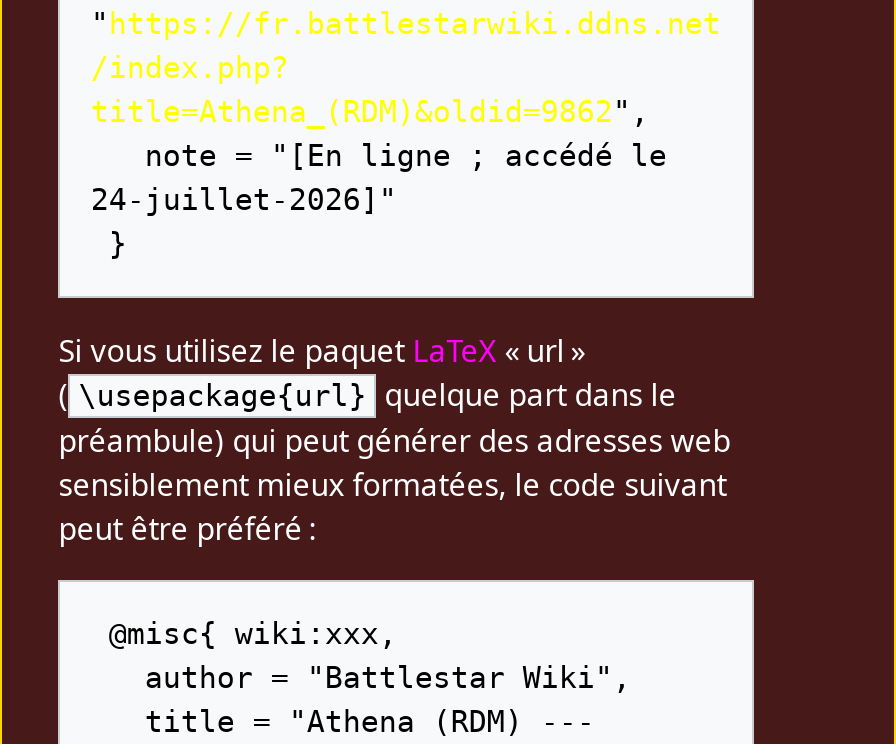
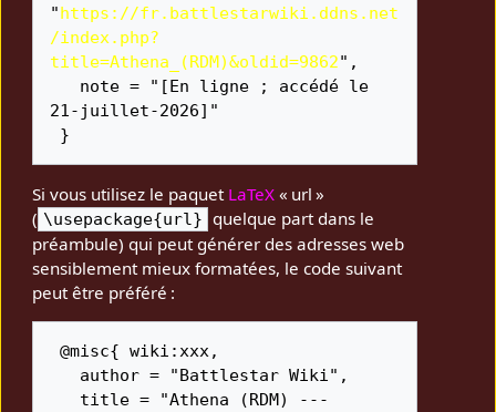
- 24-juillet-2026]"
+ 21-juillet-2026]"
